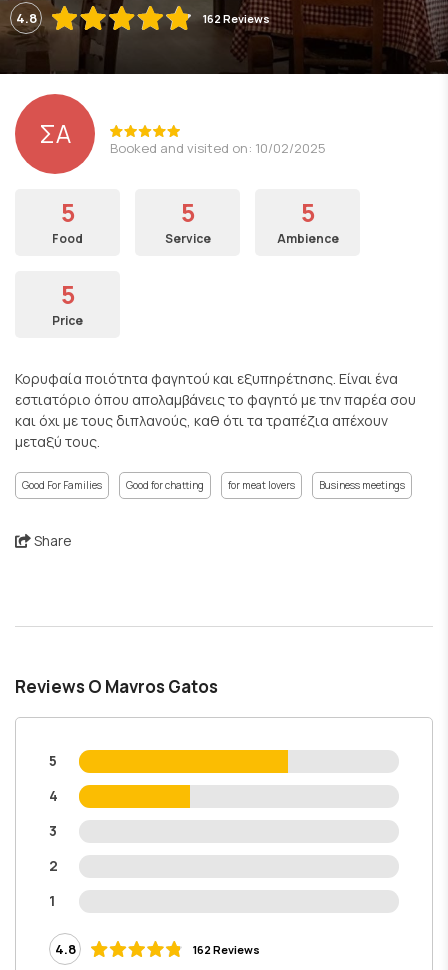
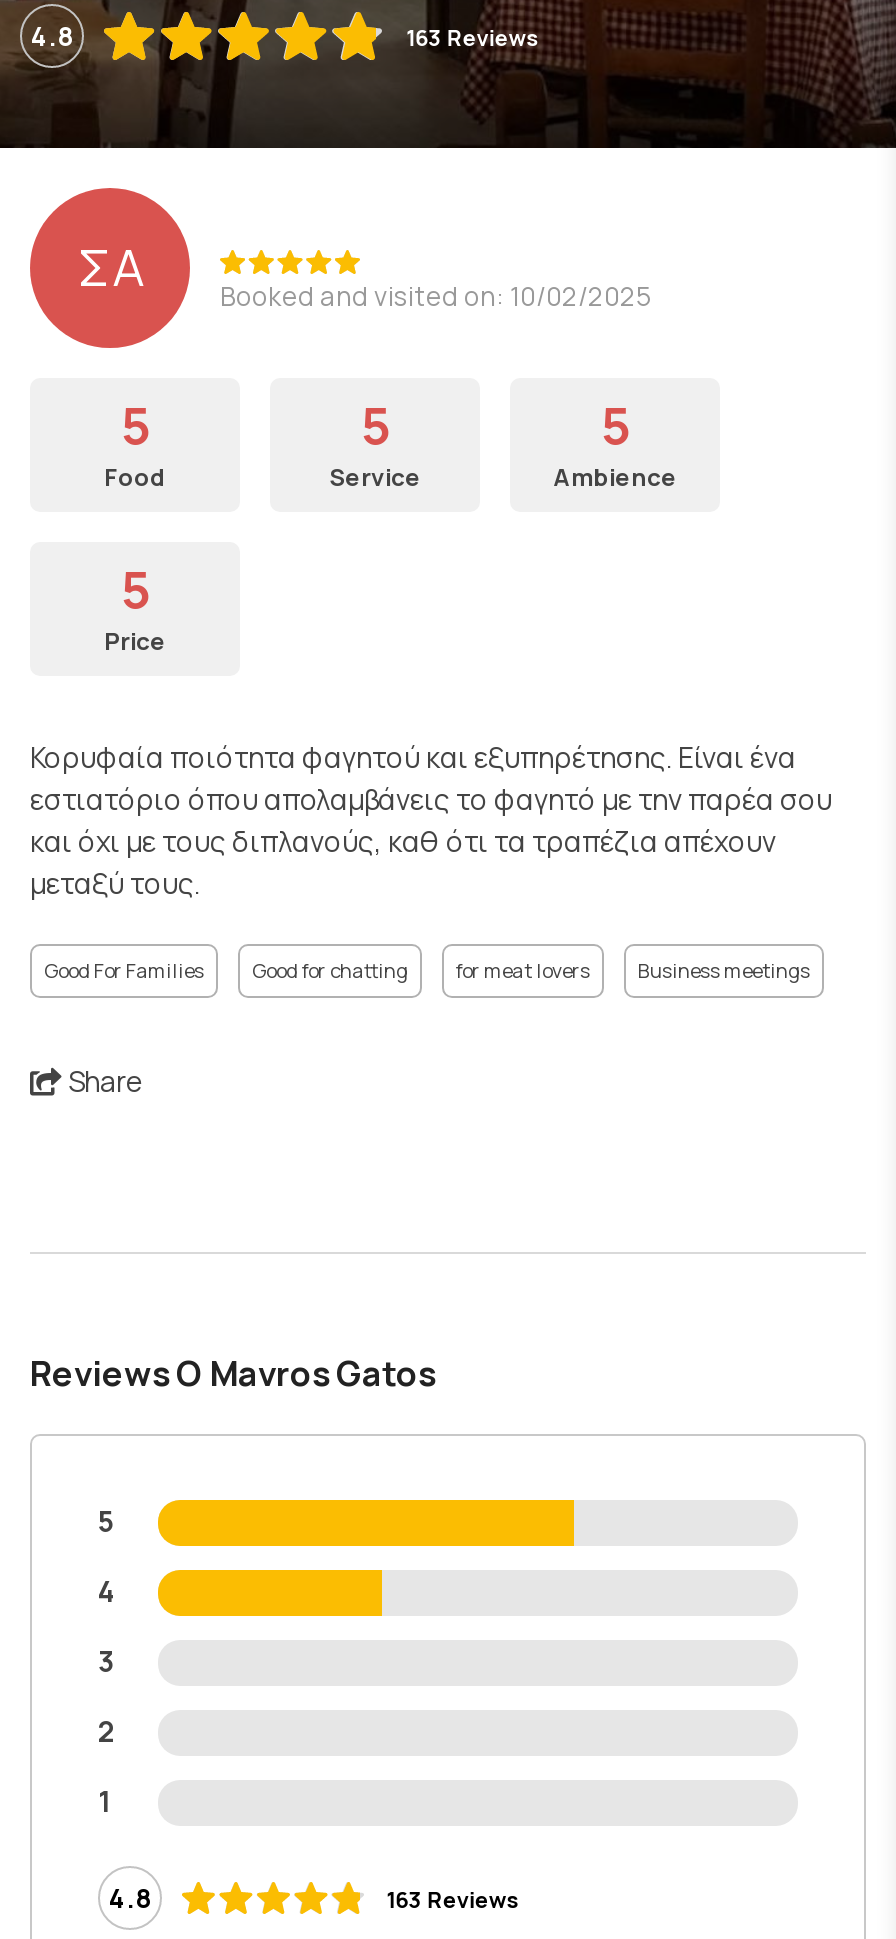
- 162 Reviews
+ 163 Reviews

- 162 Reviews
+ 163 Reviews
